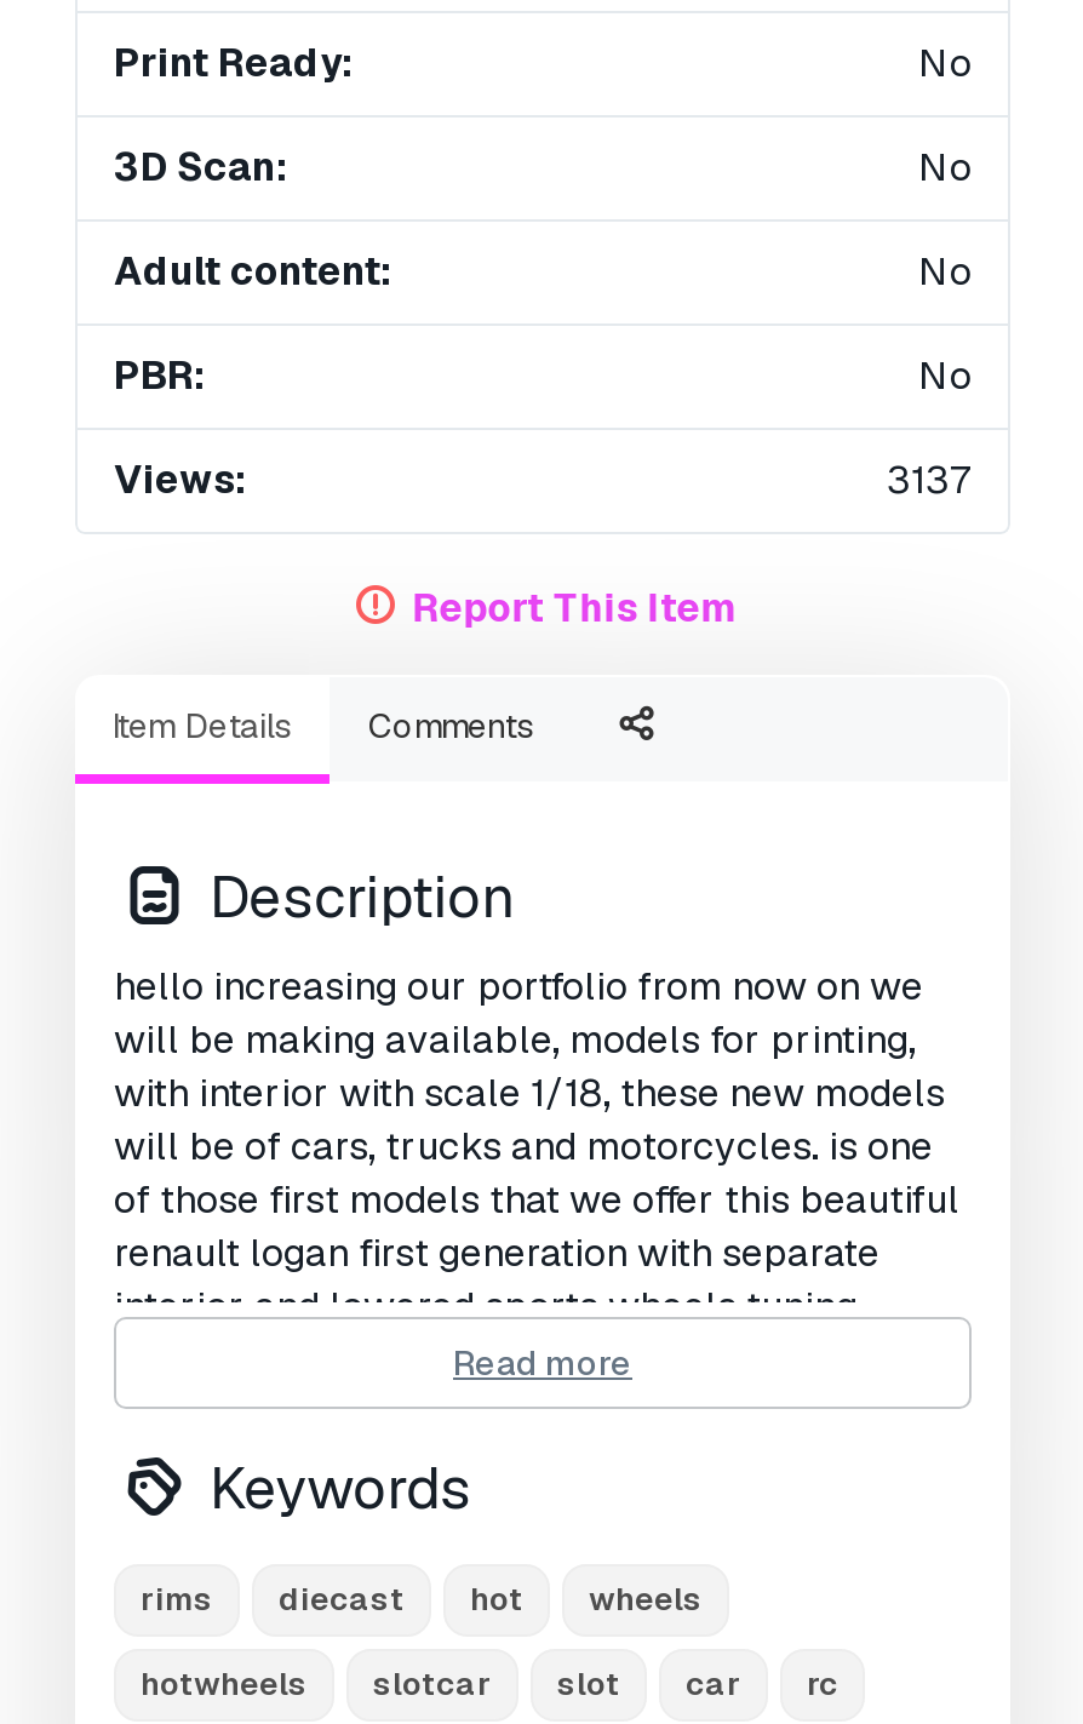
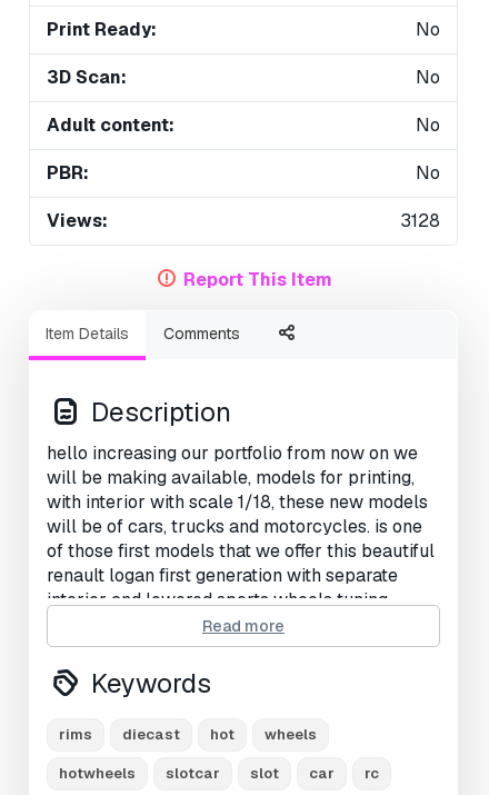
- 3137
+ 3128
